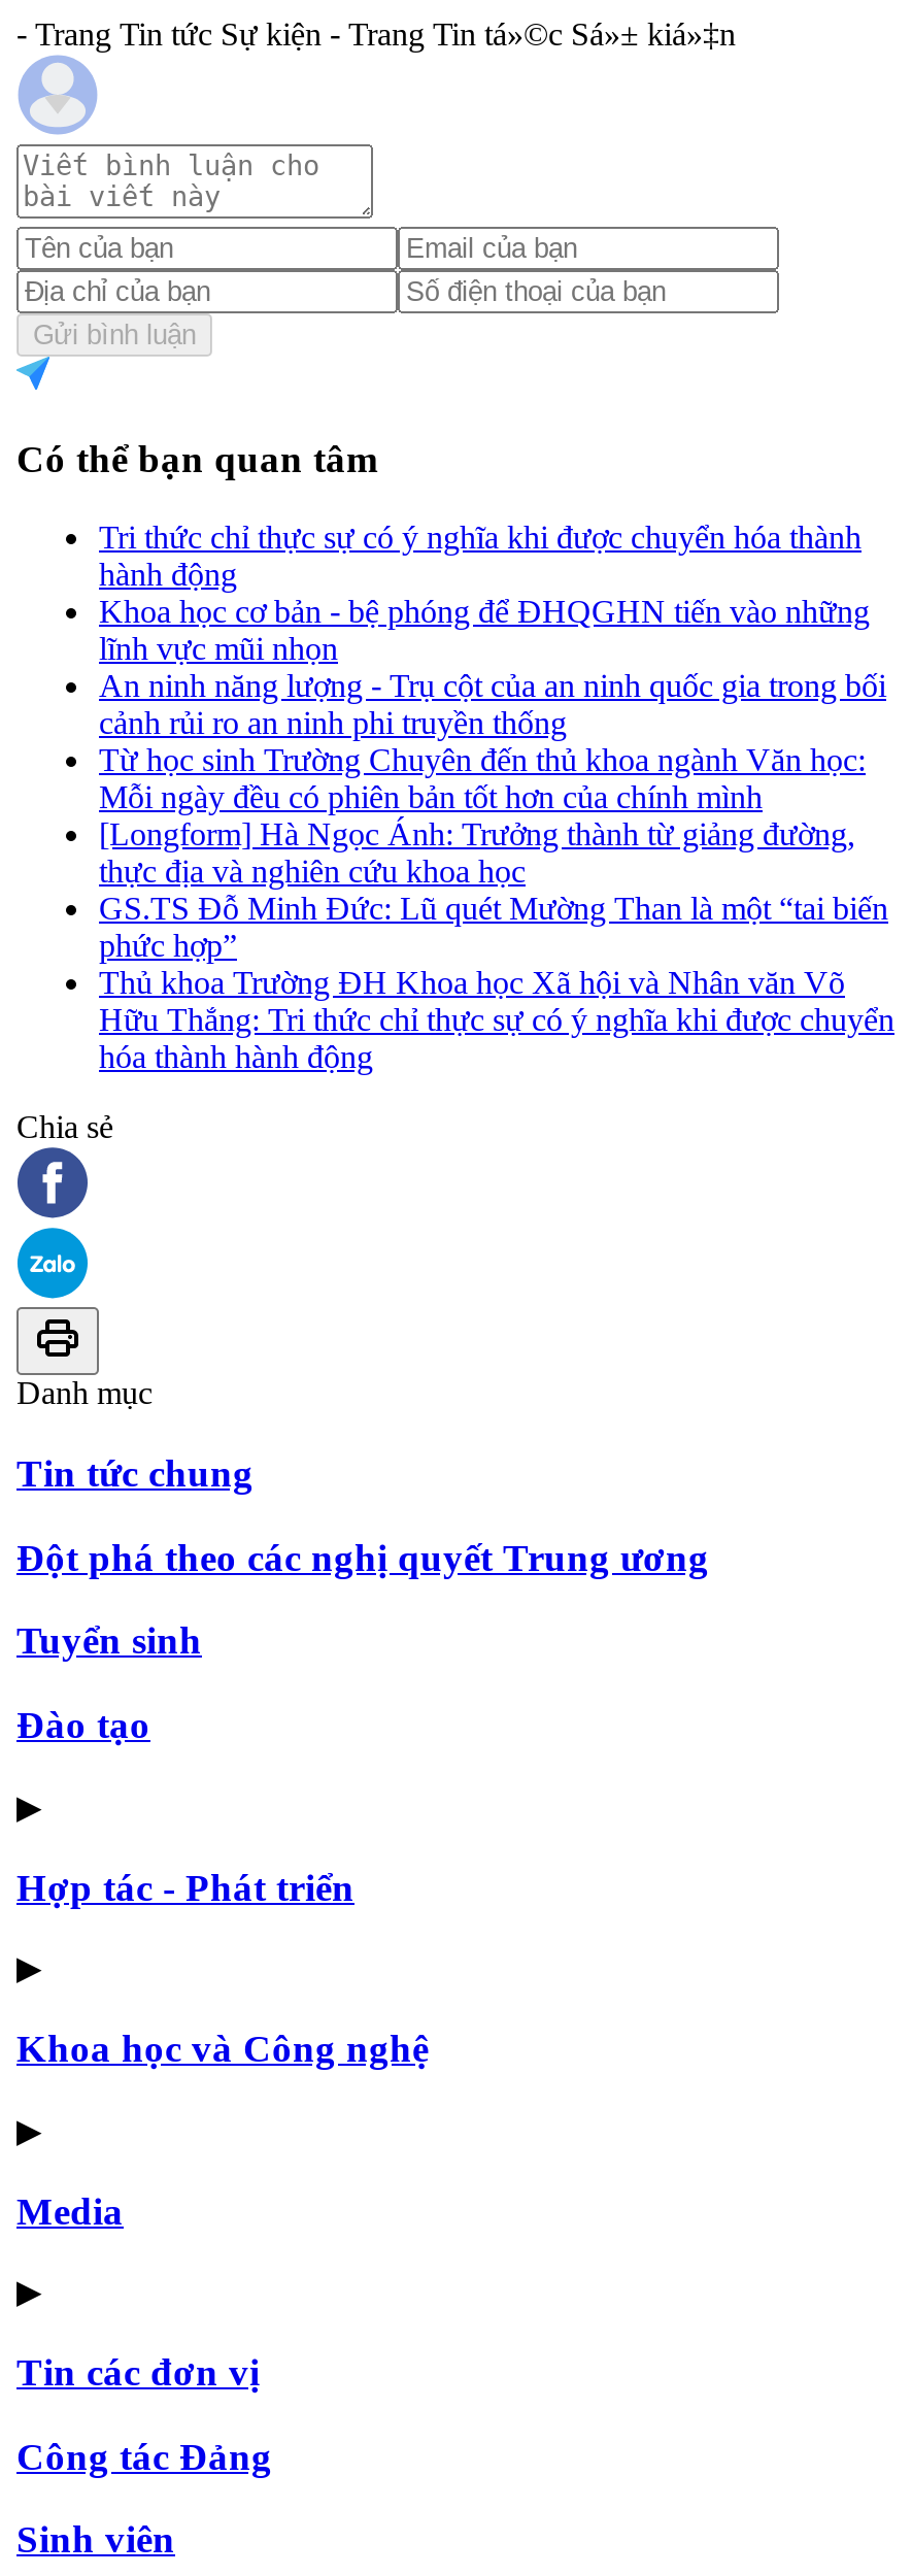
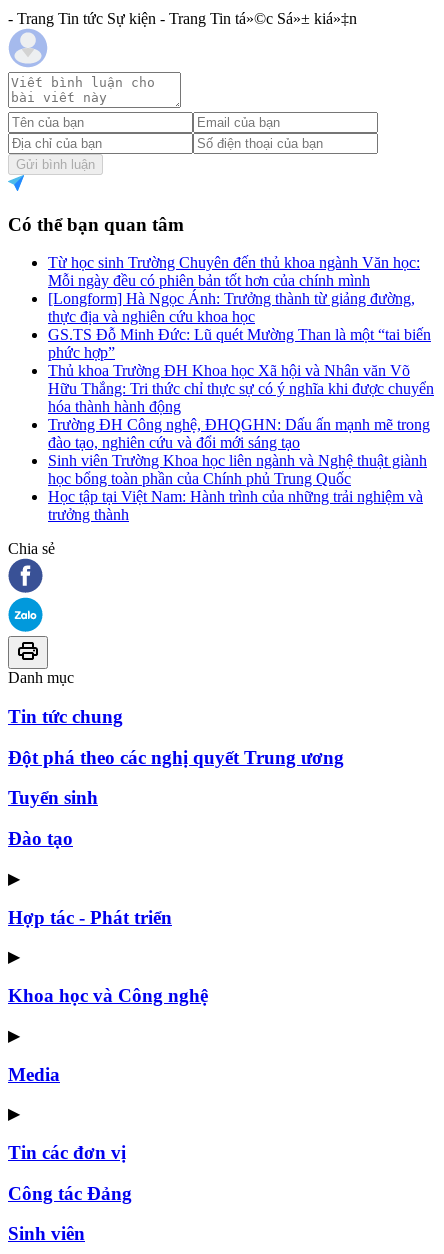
- Tri thức chỉ thực sự có ý nghĩa khi được chuyển hóa thành
- hành động
- Khoa học cơ bản - bệ phóng để ĐHQGHN tiến vào những
- lĩnh vực mũi nhọn
- An ninh năng lượng - Trụ cột của an ninh quốc gia trong bối
- cảnh rủi ro an ninh phi truyền thống

moved up: Từ học sinh Trường Chuyên đến thủ khoa ngành Văn học: | Mỗi ngày đều có phiên bản tốt hơn của chính mình | [Longform] Hà Ngọc Ánh: Trưởng thành từ giảng đường, | ... | Hữu Thắng: Tri thức chỉ thực sự có ý nghĩa khi được chuyển | hóa thành hành động

+ Trường ĐH Công nghệ, ĐHQGHN: Dấu ấn mạnh mẽ trong
+ đào tạo, nghiên cứu và đổi mới sáng tạo
+ Sinh viên Trường Khoa học liên ngành và Nghệ thuật giành
+ học bổng toàn phần của Chính phủ Trung Quốc
+ Học tập tại Việt Nam: Hành trình của những trải nghiệm và
+ trưởng thành
